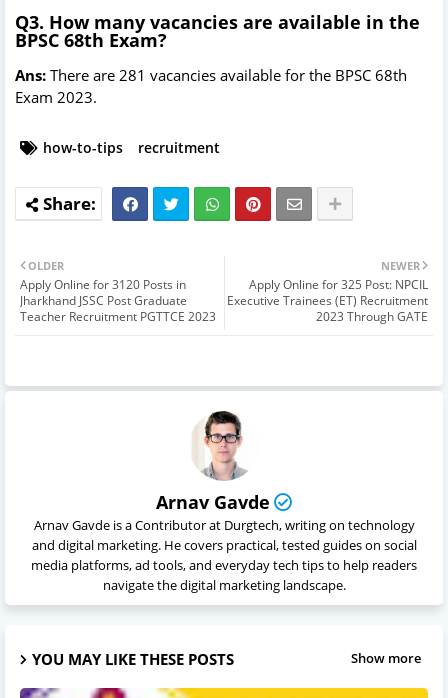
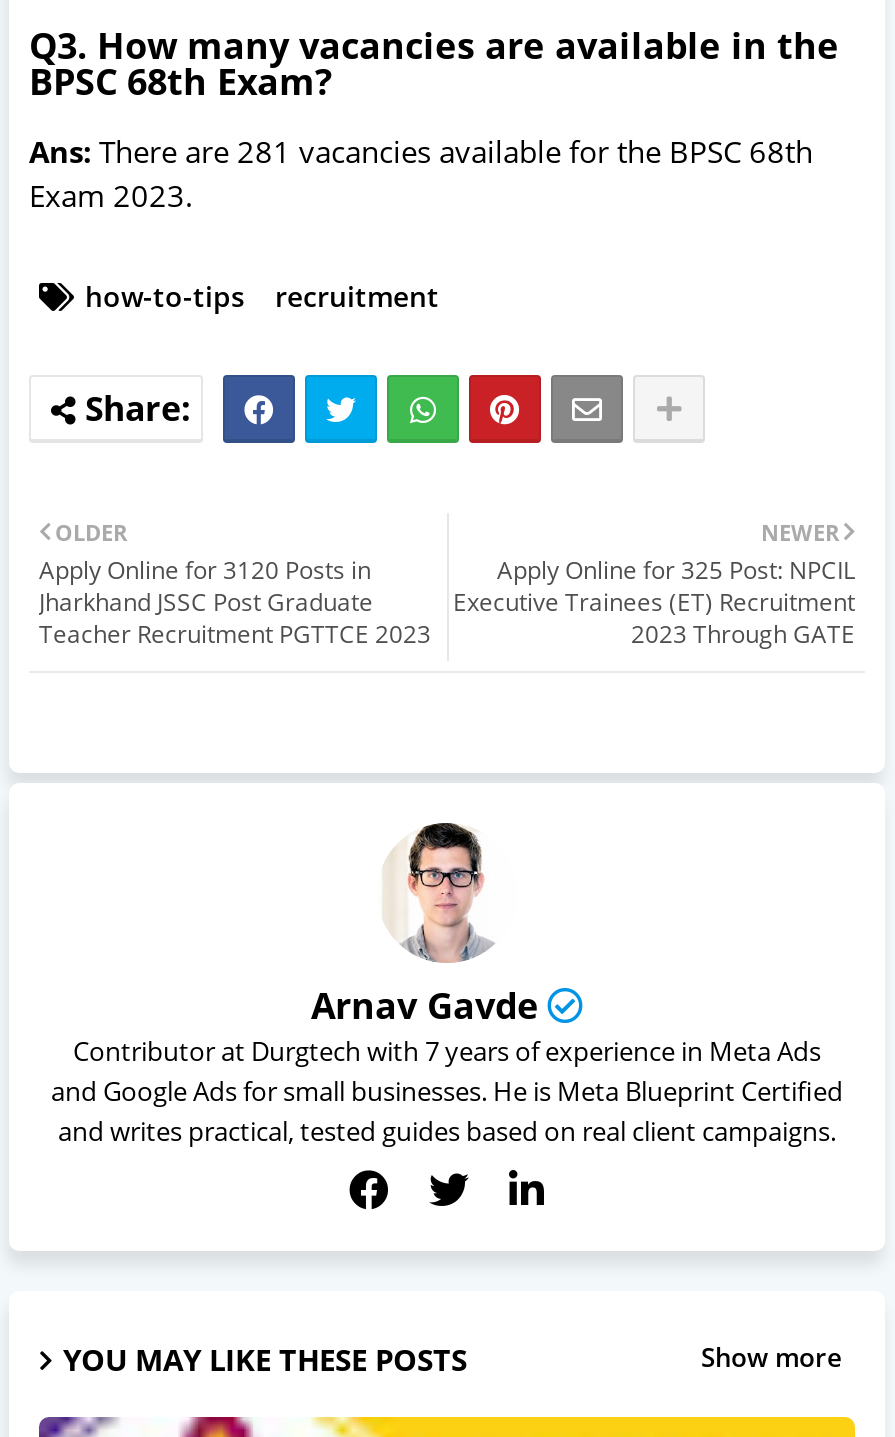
- Arnav Gavde is a Contributor at Durgtech, writing on technology
- and digital marketing. He covers practical, tested guides on social
- media platforms, ad tools, and everyday tech tips to help readers
- navigate the digital marketing landscape.
+ Contributor at Durgtech with 7 years of experience in Meta Ads
+ and Google Ads for small businesses. He is Meta Blueprint Certified
+ and writes practical, tested guides based on real client campaigns.
